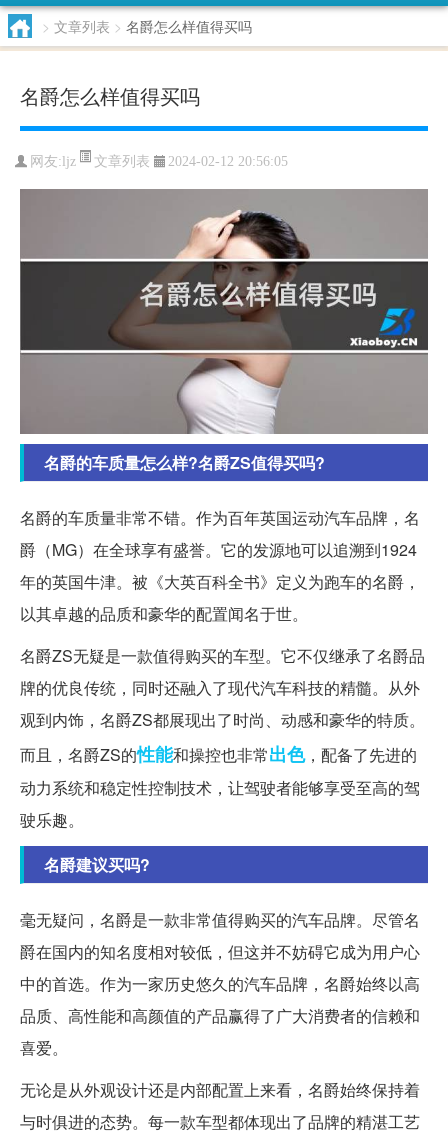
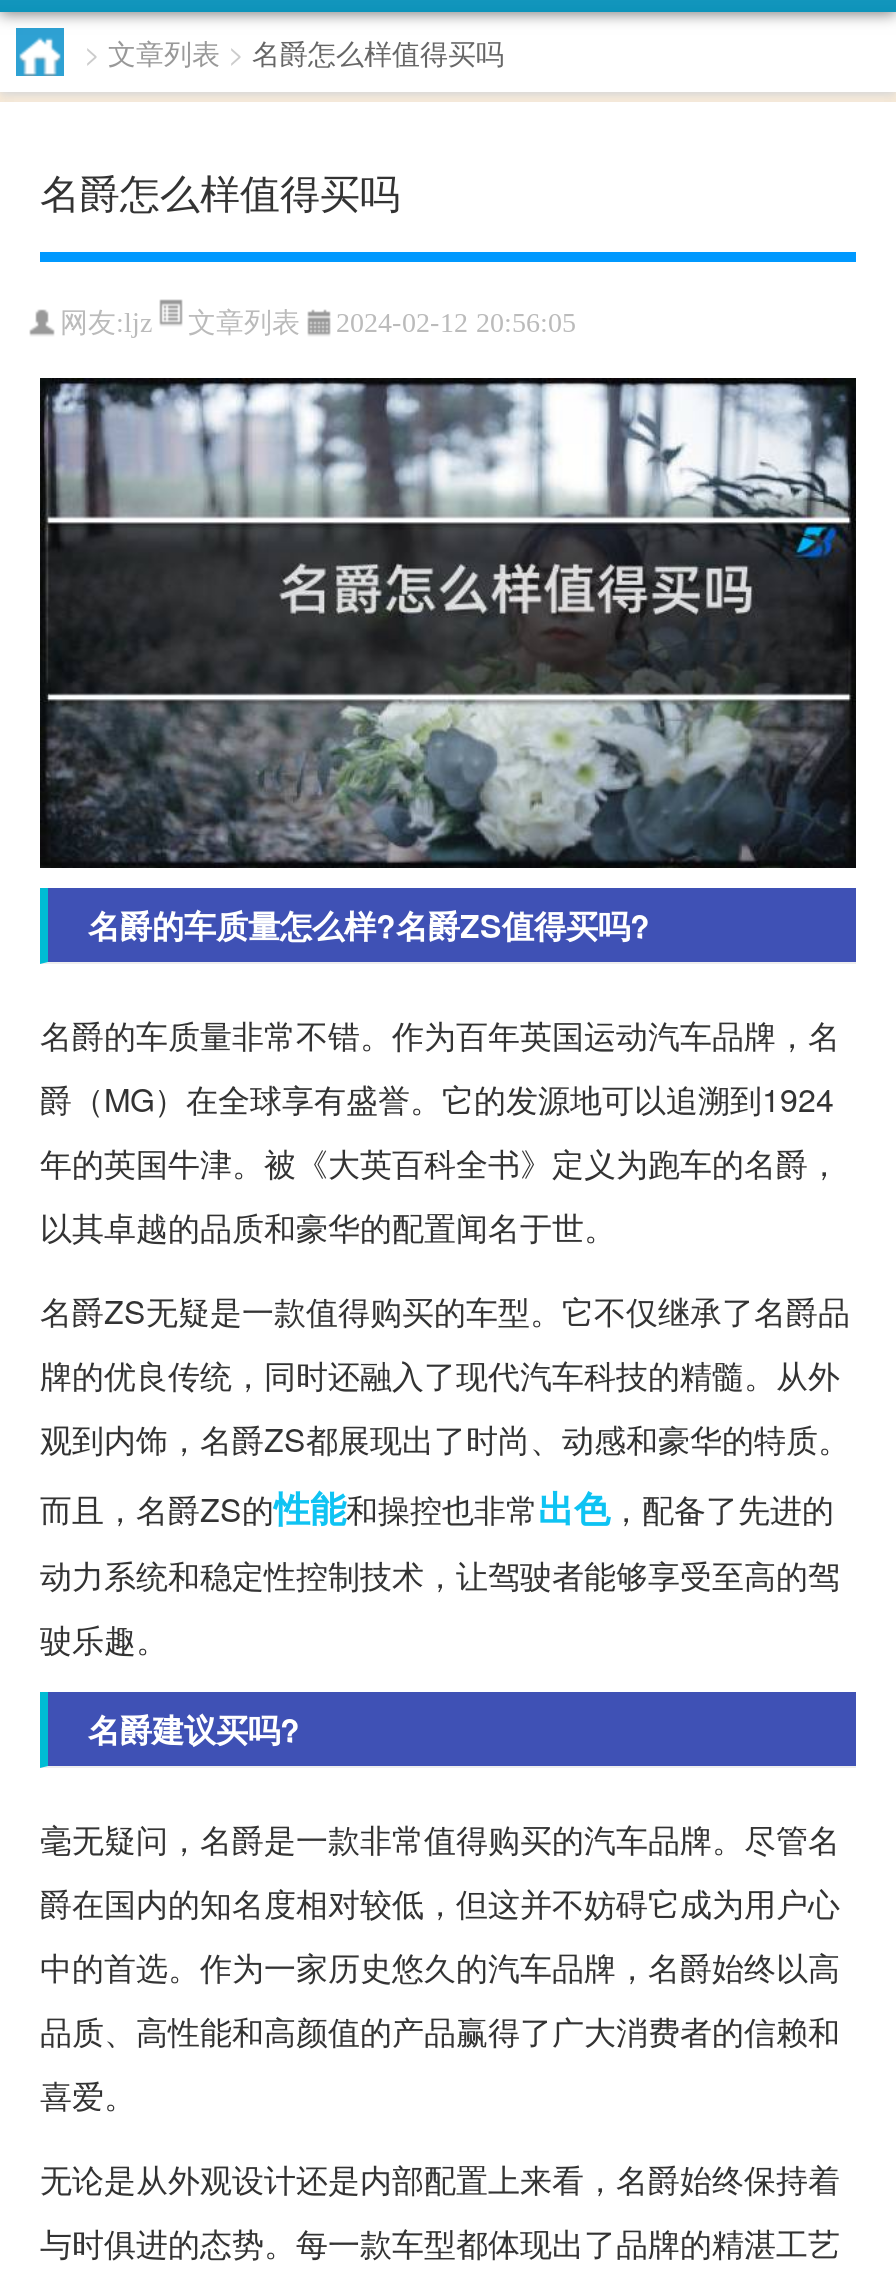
- [image]
+ [image]
